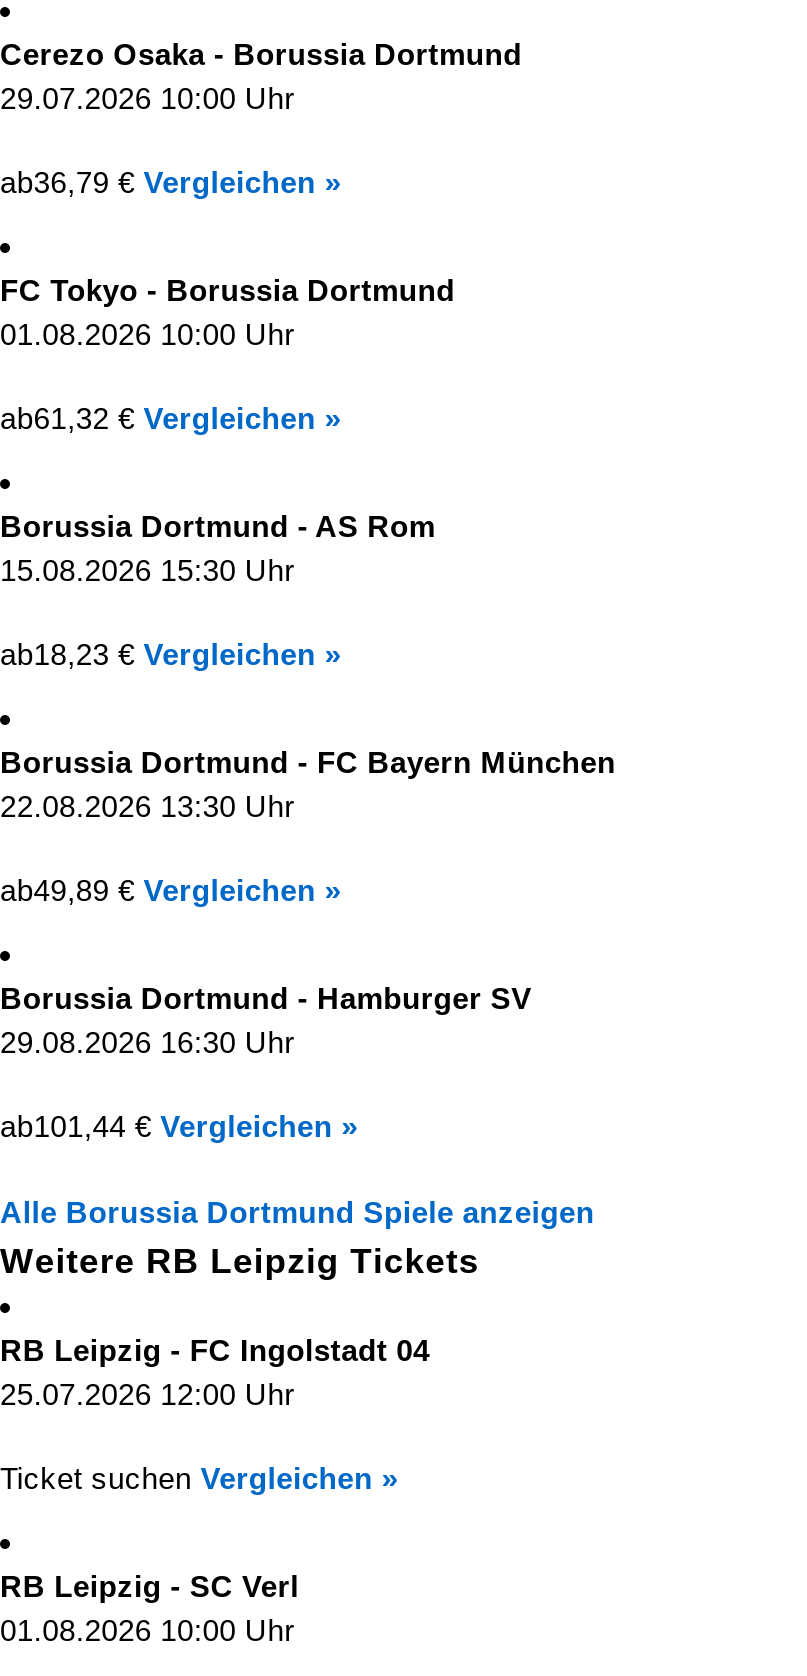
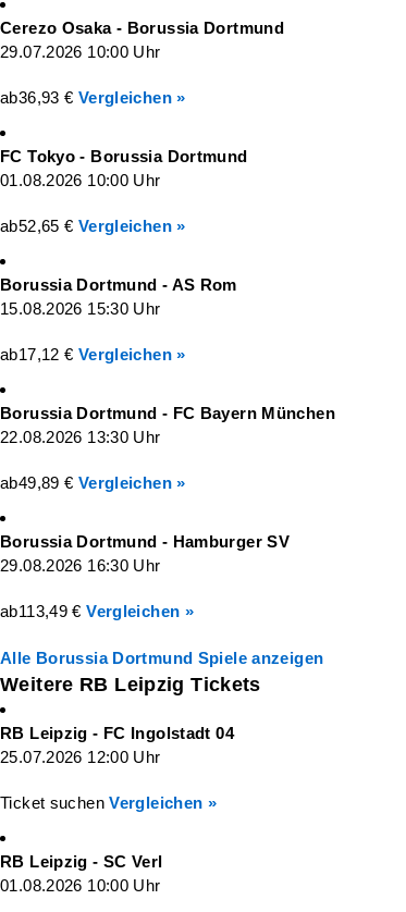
- ab36,79 €Vergleichen »
+ ab36,93 €Vergleichen »

- ab61,32 €Vergleichen »
+ ab52,65 €Vergleichen »

- ab18,23 €Vergleichen »
+ ab17,12 €Vergleichen »

- ab101,44 €Vergleichen »
+ ab113,49 €Vergleichen »
